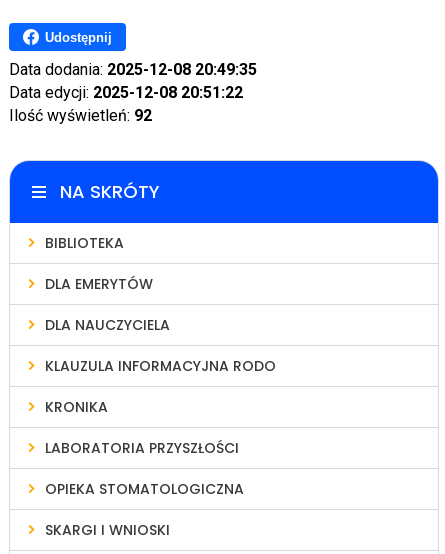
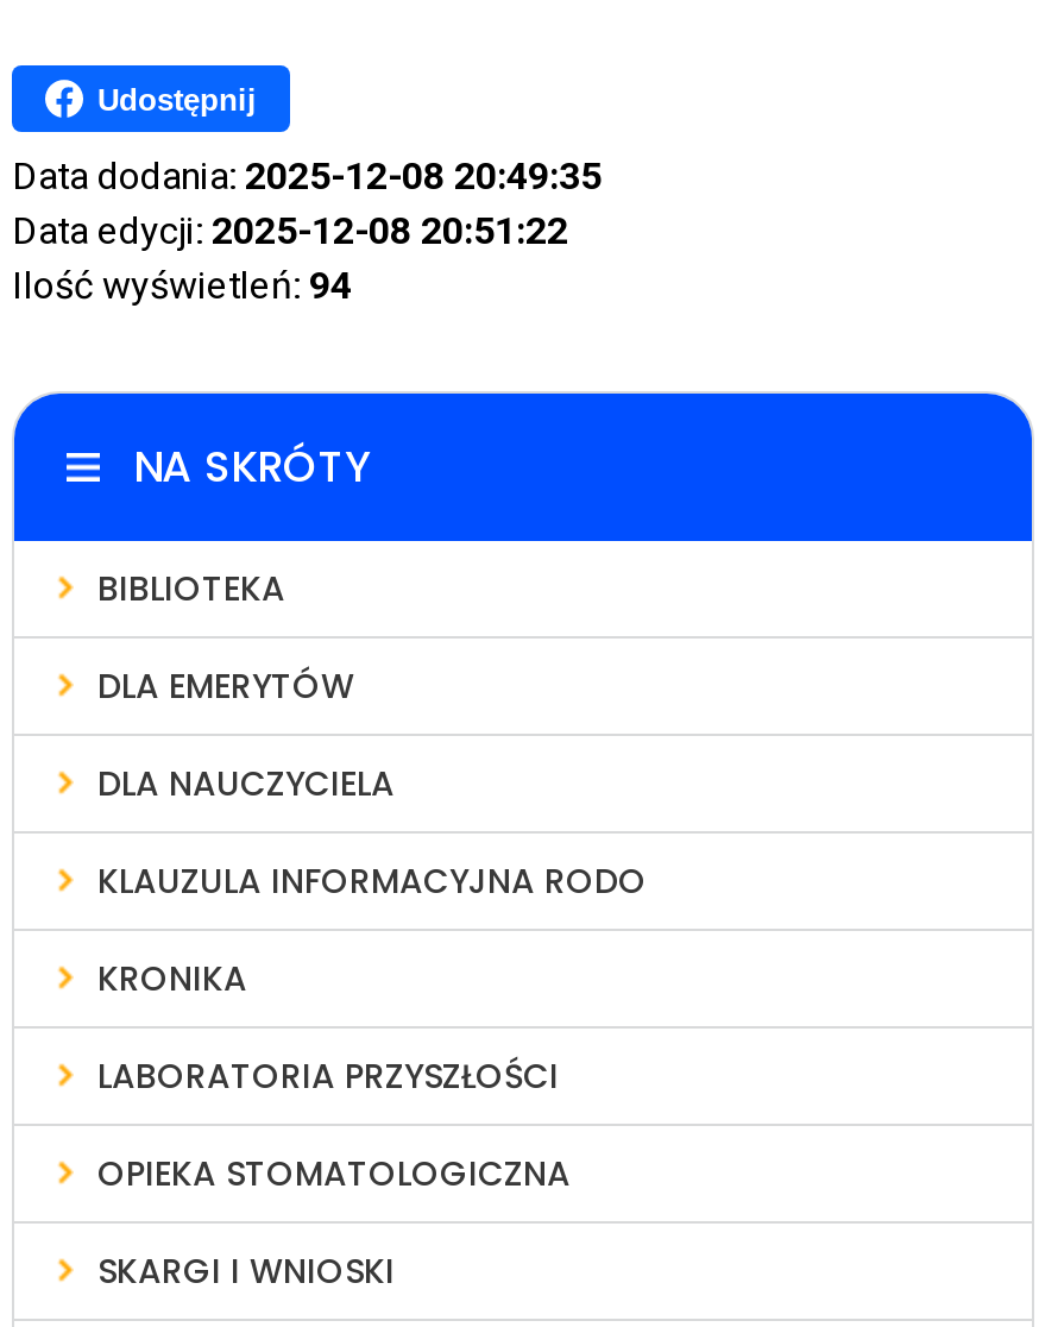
- Ilość wyświetleń: 92
+ Ilość wyświetleń: 94
